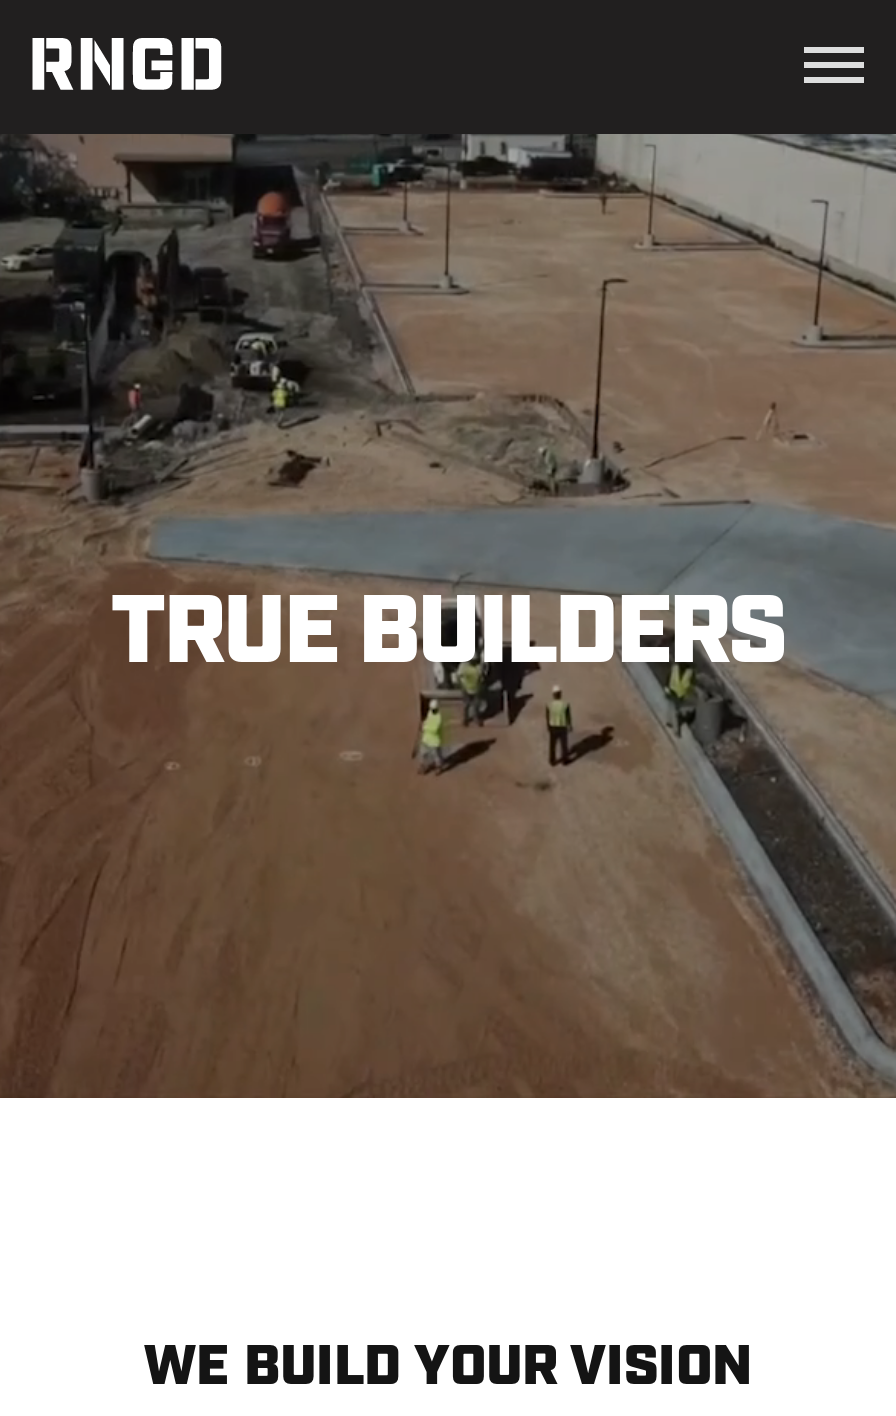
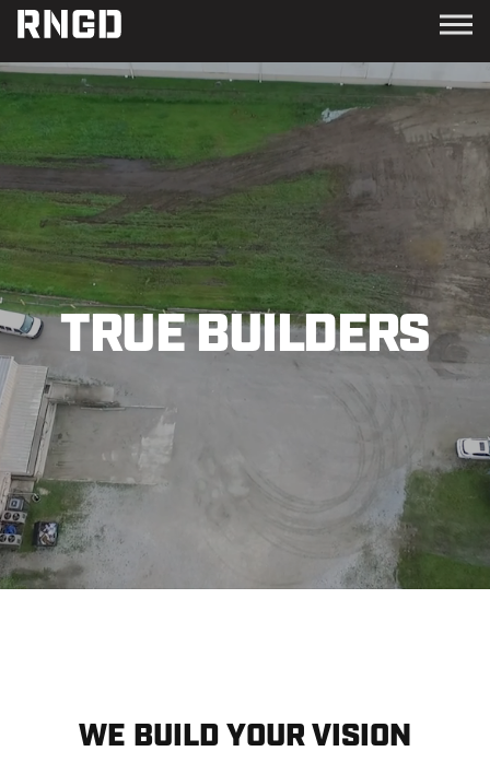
- [image]
+ [image]
